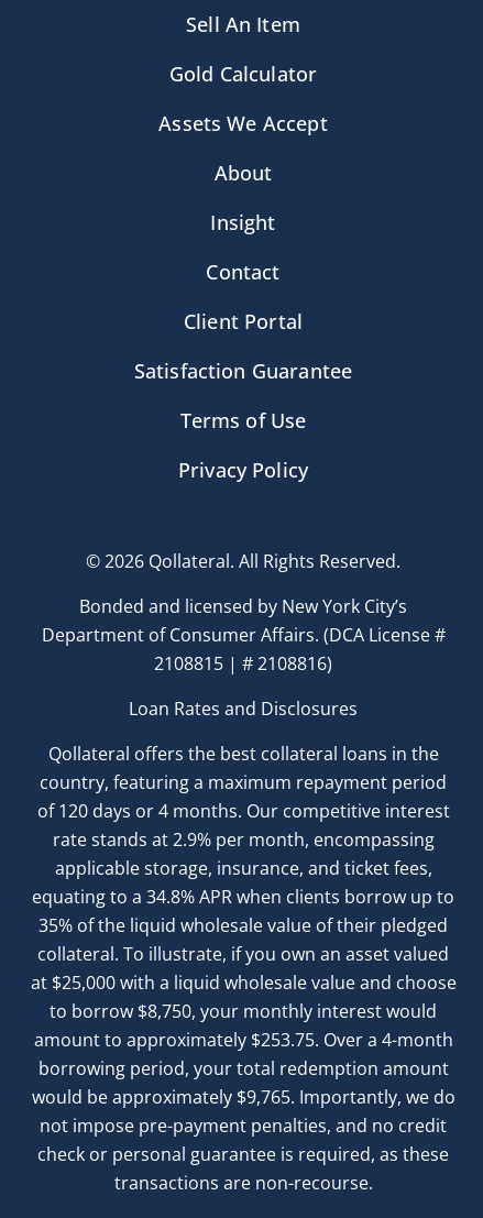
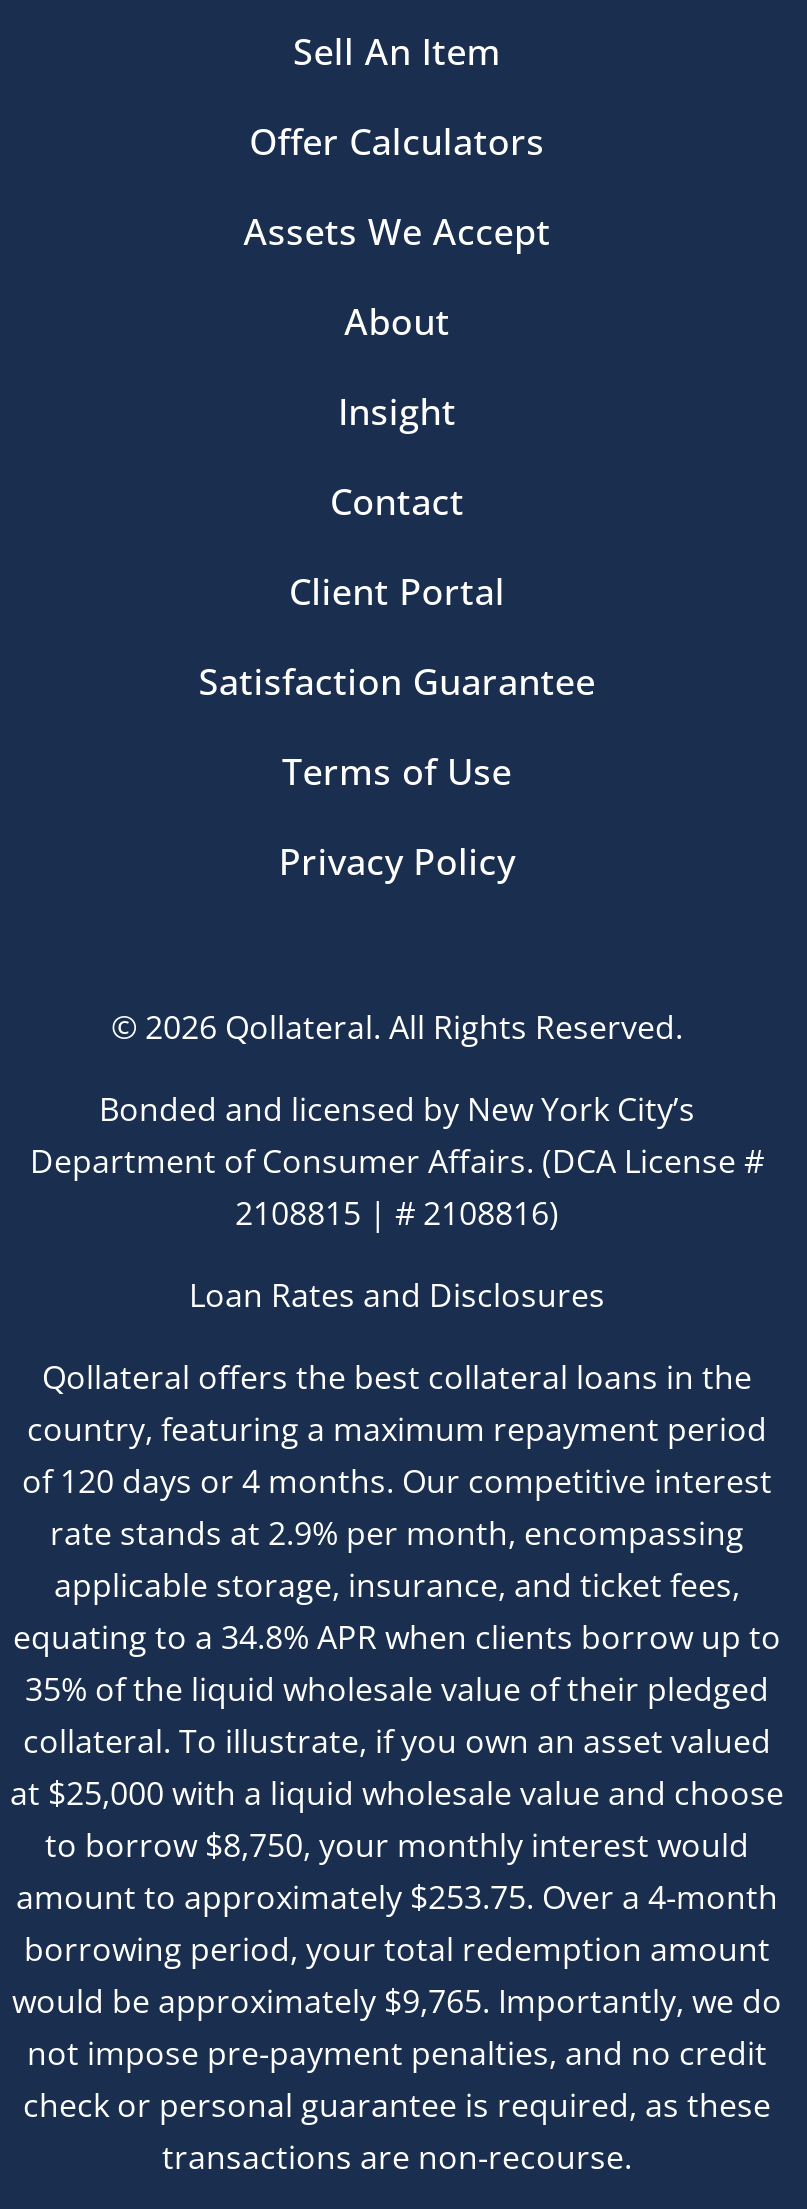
- Gold Calculator
+ Offer Calculators
